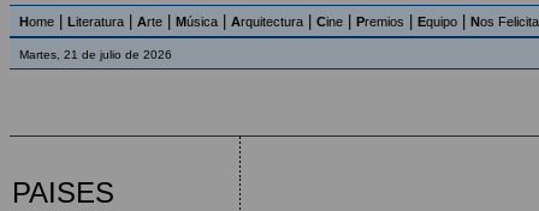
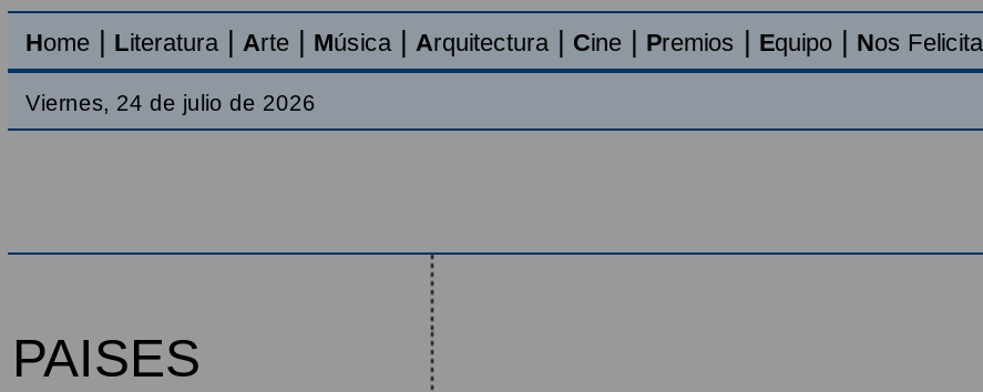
- Martes, 21 de julio de 2026
+ Viernes, 24 de julio de 2026
